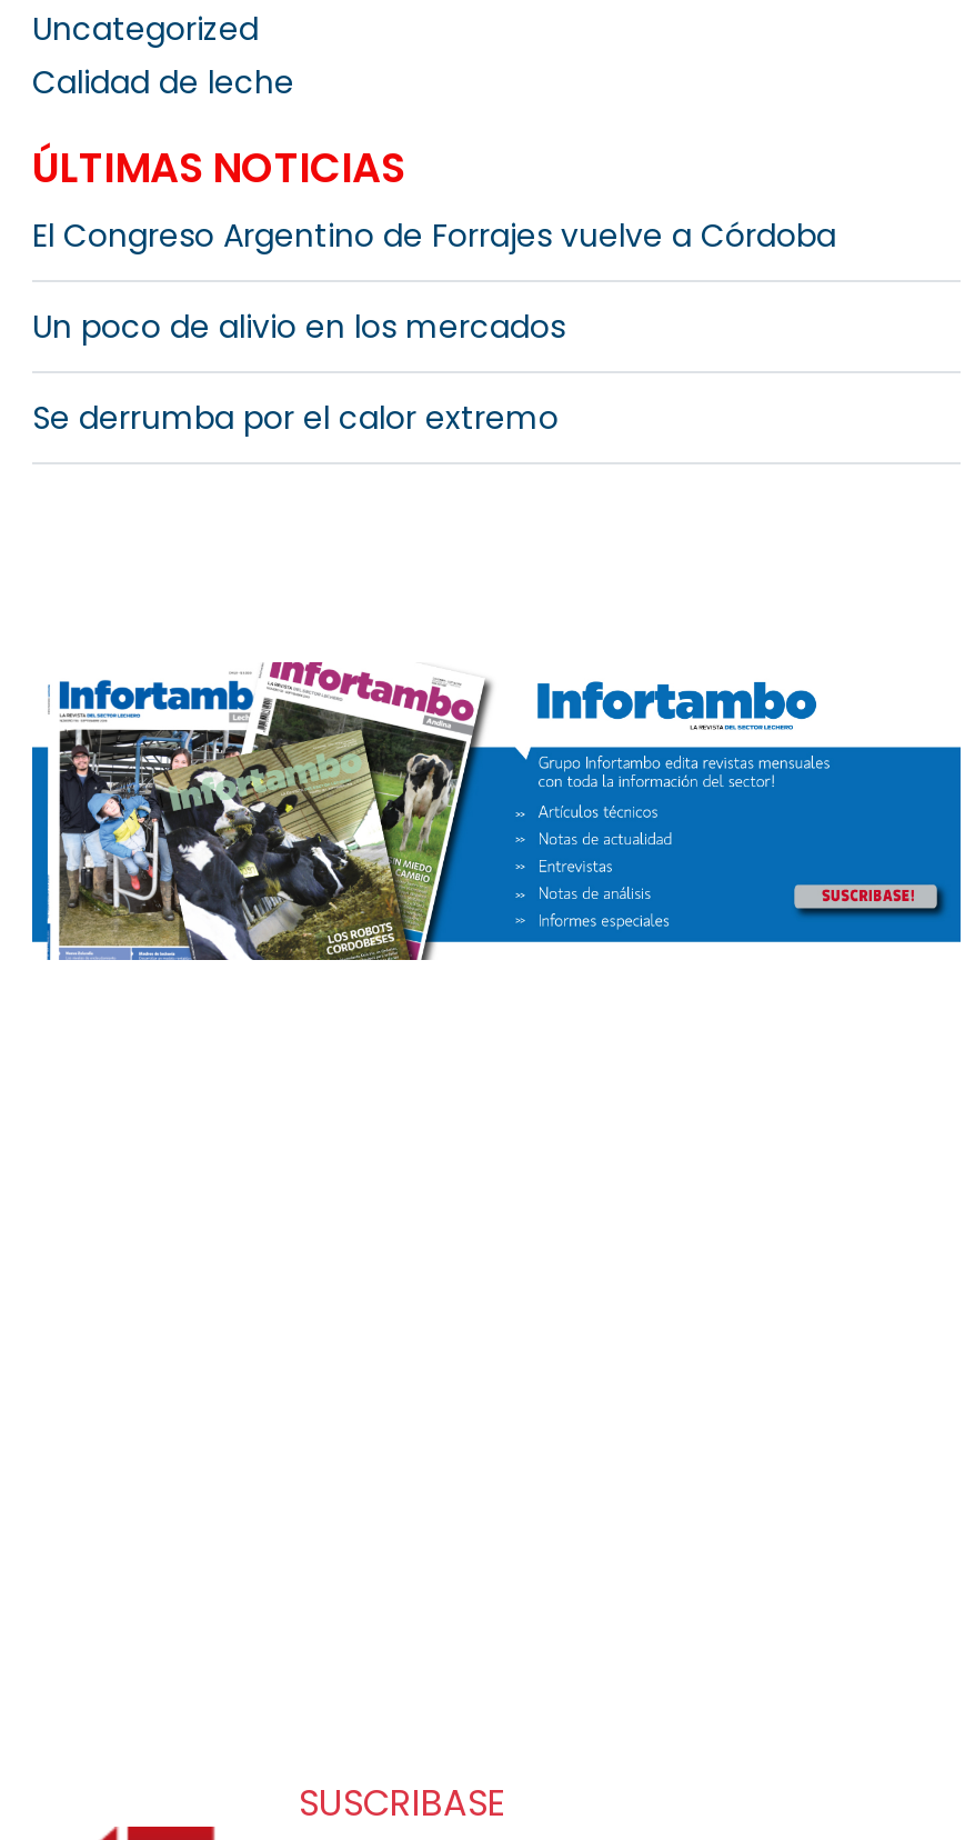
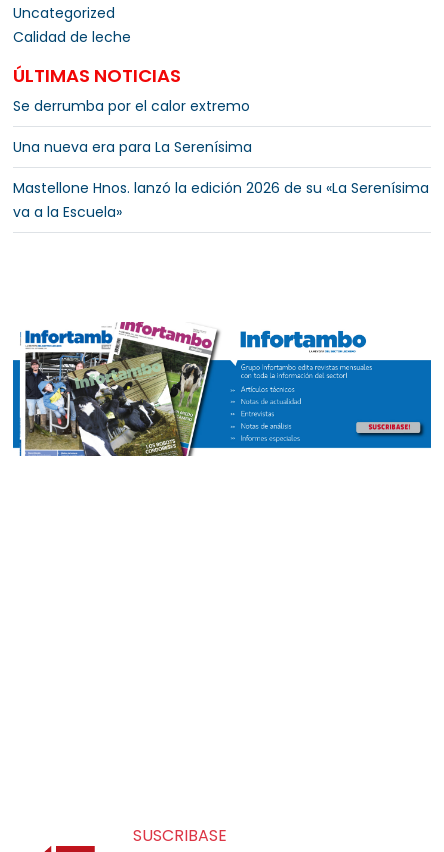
- El Congreso Argentino de Forrajes vuelve a Córdoba
- Un poco de alivio en los mercados

moved up: Se derrumba por el calor extremo

+ Una nueva era para La Serenísima
+ Mastellone Hnos. lanzó la edición 2026 de su «La Serenísima
+ va a la Escuela»
